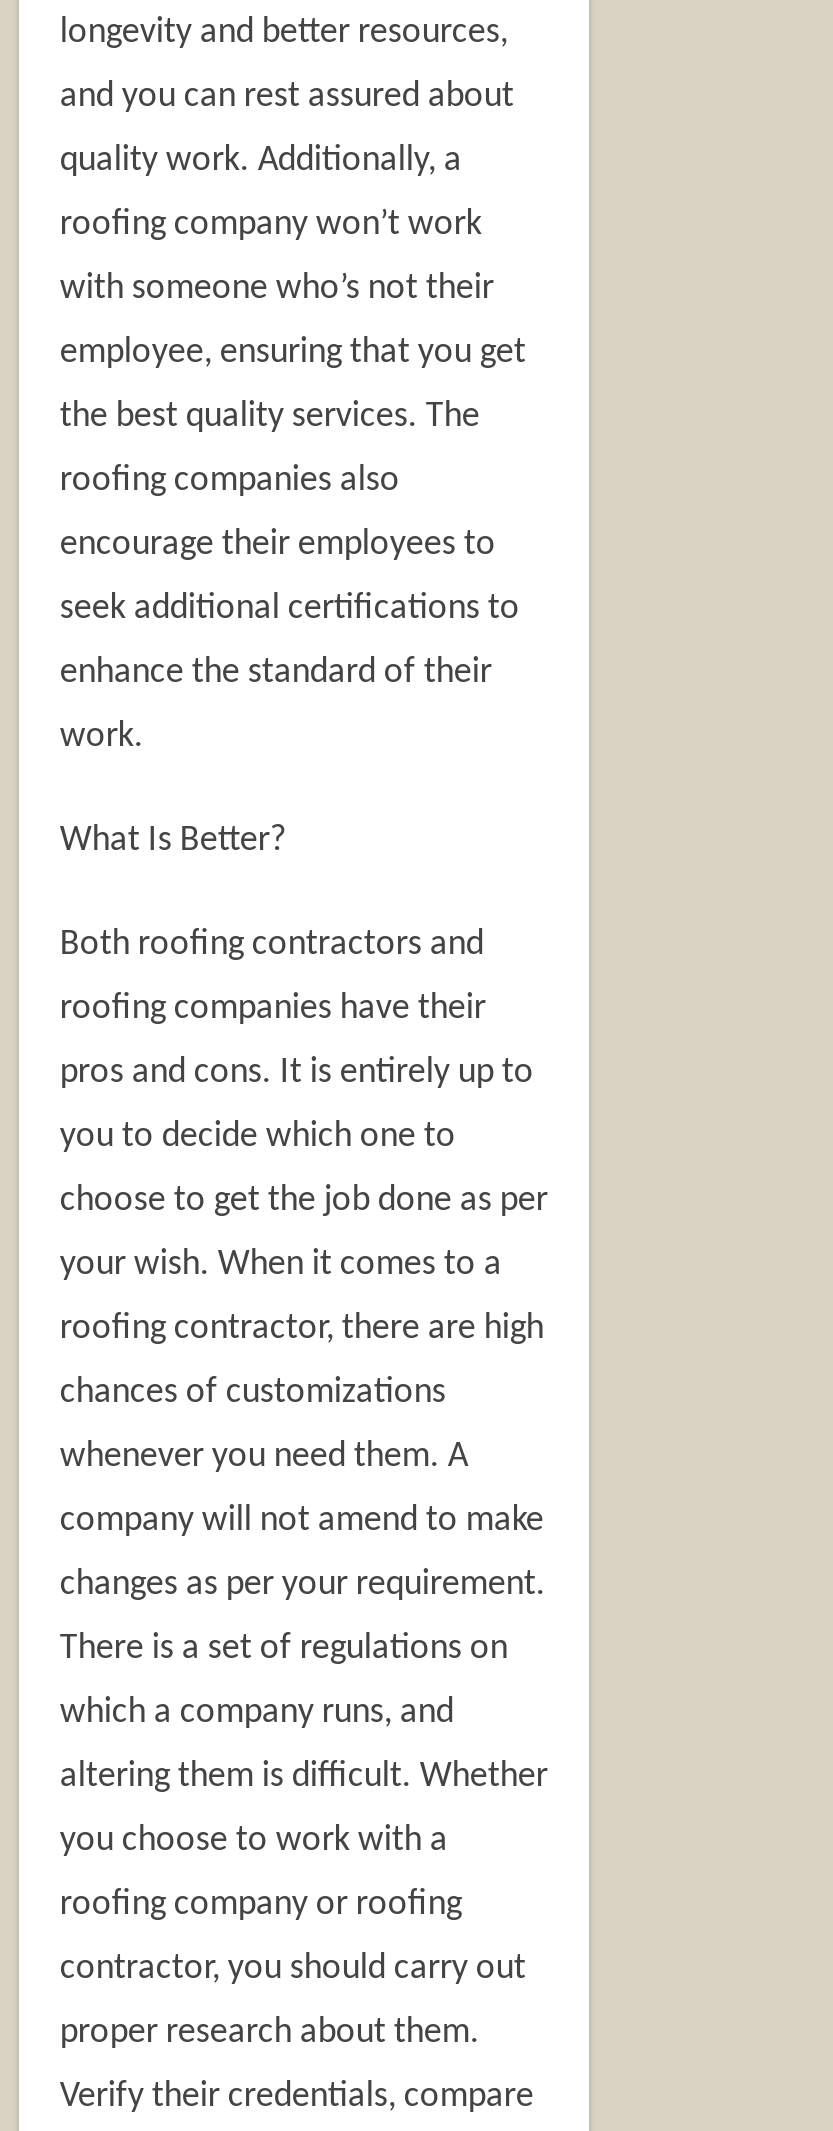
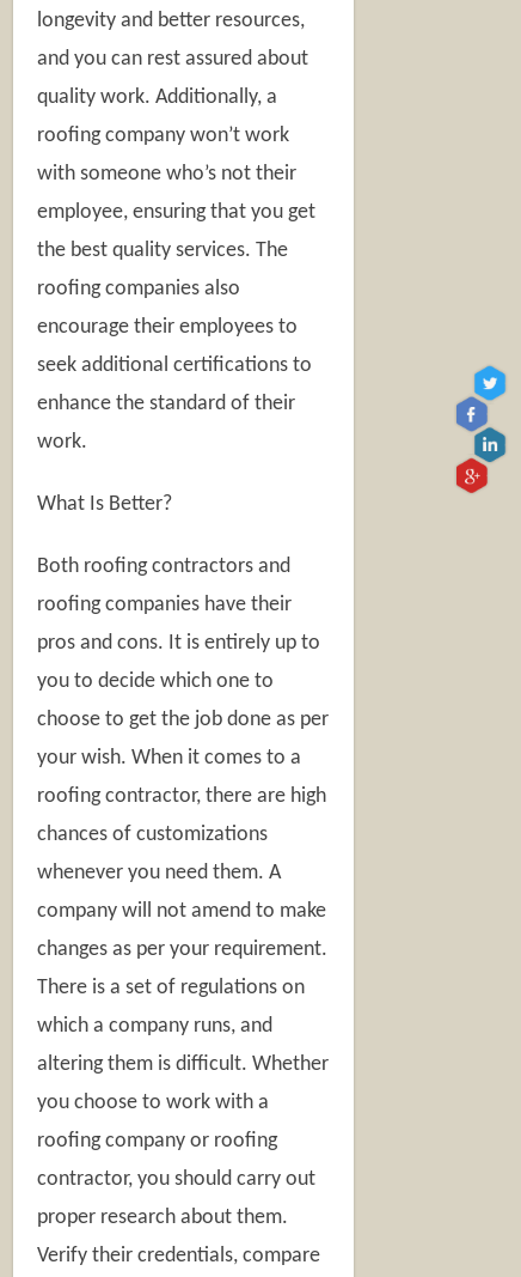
+ [image]
